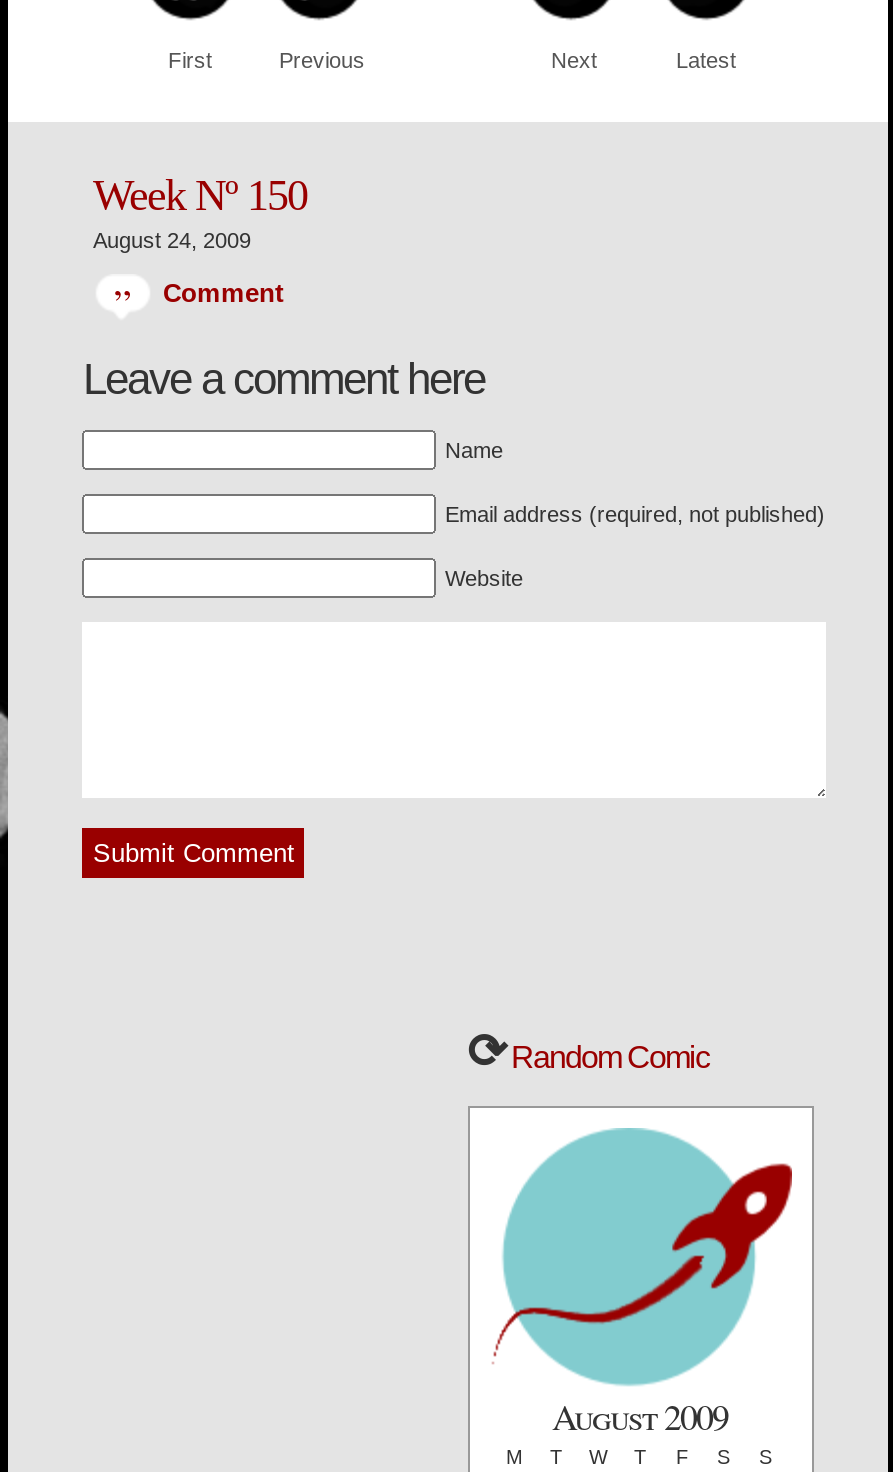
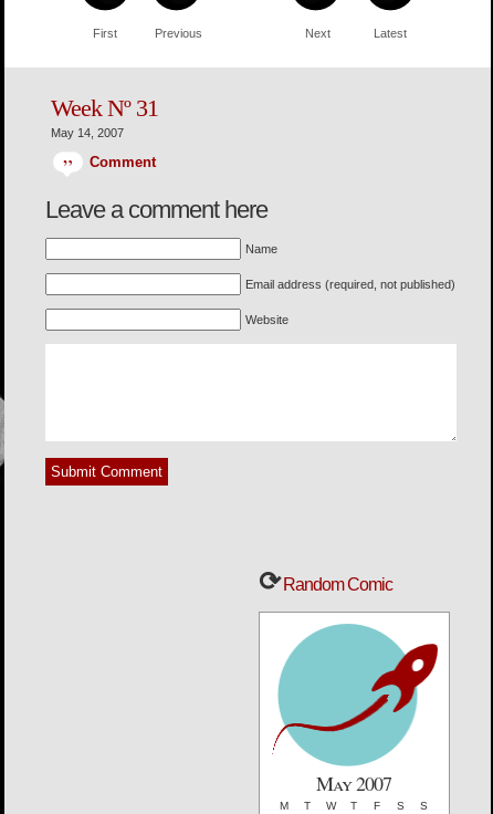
- Week Nº 150
- August 24, 2009
+ Week Nº 31
+ May 14, 2007

- August 2009
+ May 2007
